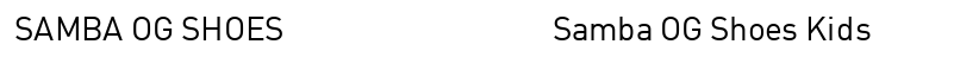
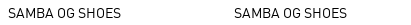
- Samba OG Shoes Kids
+ SAMBA OG SHOES
